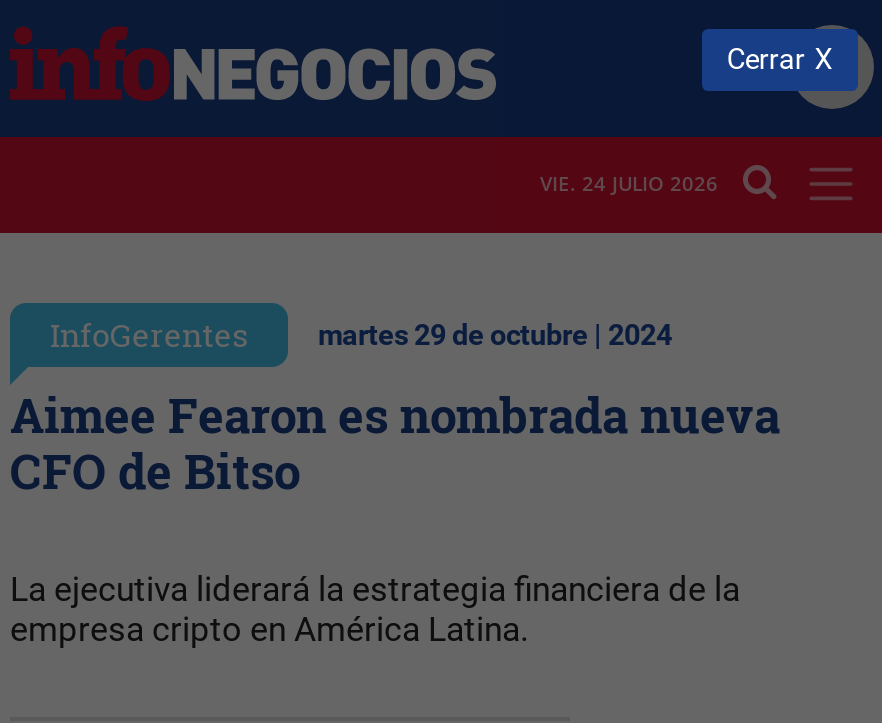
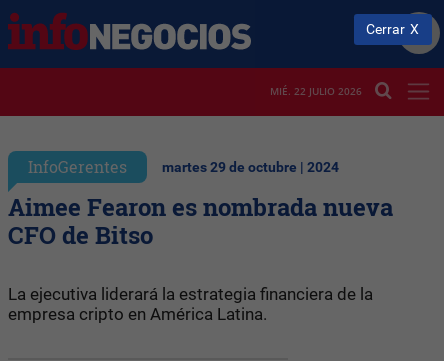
- VIE. 24 JULIO 2026
+ MIÉ. 22 JULIO 2026
